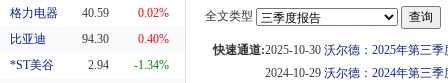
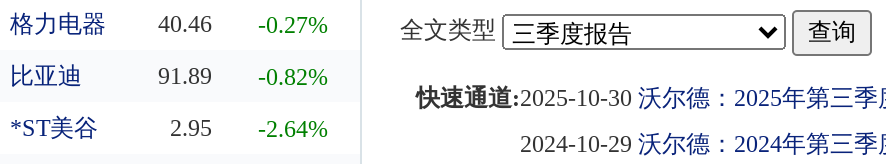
- 40.59
+ 40.46

- 0.02%
+ -0.27%

- 94.30
+ 91.89

- 0.40%
+ -0.82%

- 2.94
+ 2.95

- -1.34%
+ -2.64%
